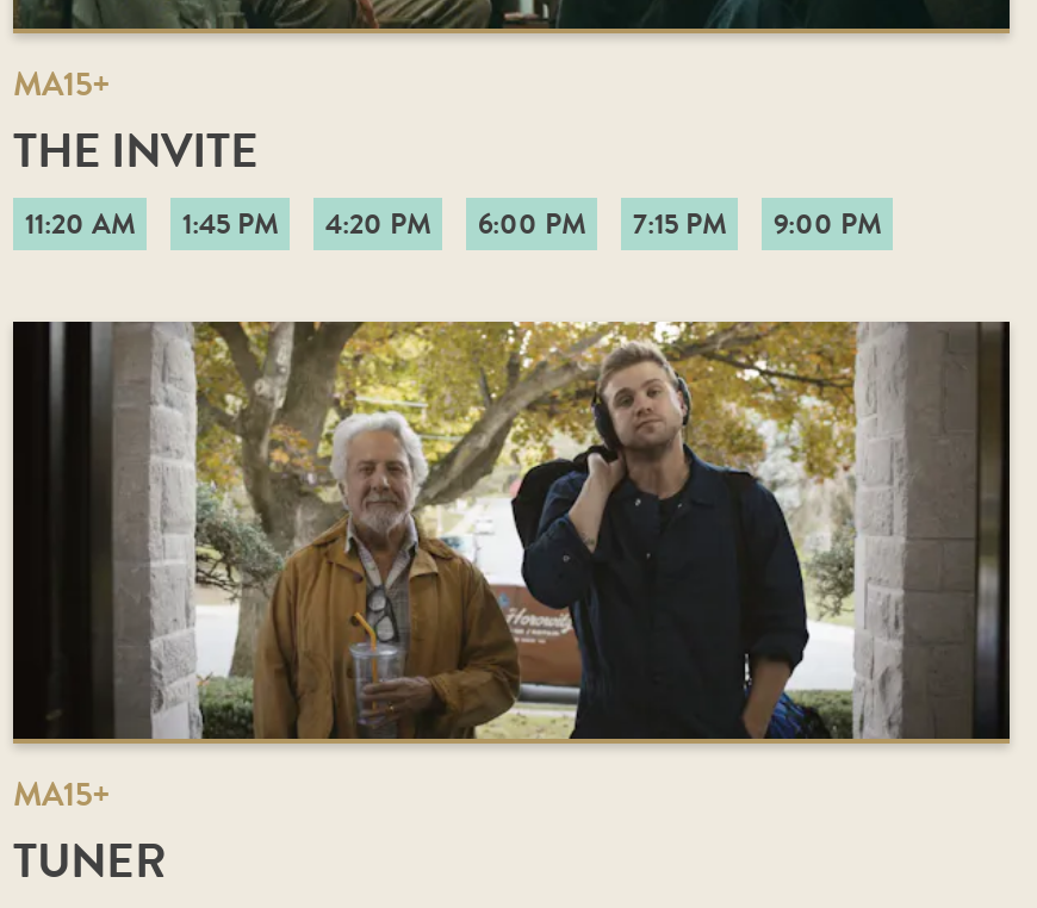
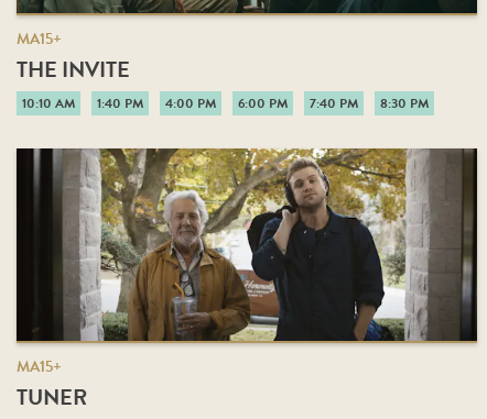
- 11:20 AM
+ 10:10 AM

- 1:45 PM
+ 1:40 PM

- 4:20 PM
+ 4:00 PM

- 7:15 PM
+ 7:40 PM

- 9:00 PM
+ 8:30 PM
